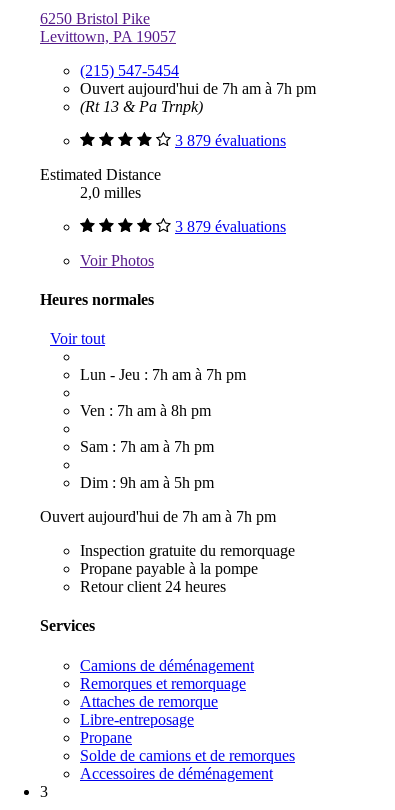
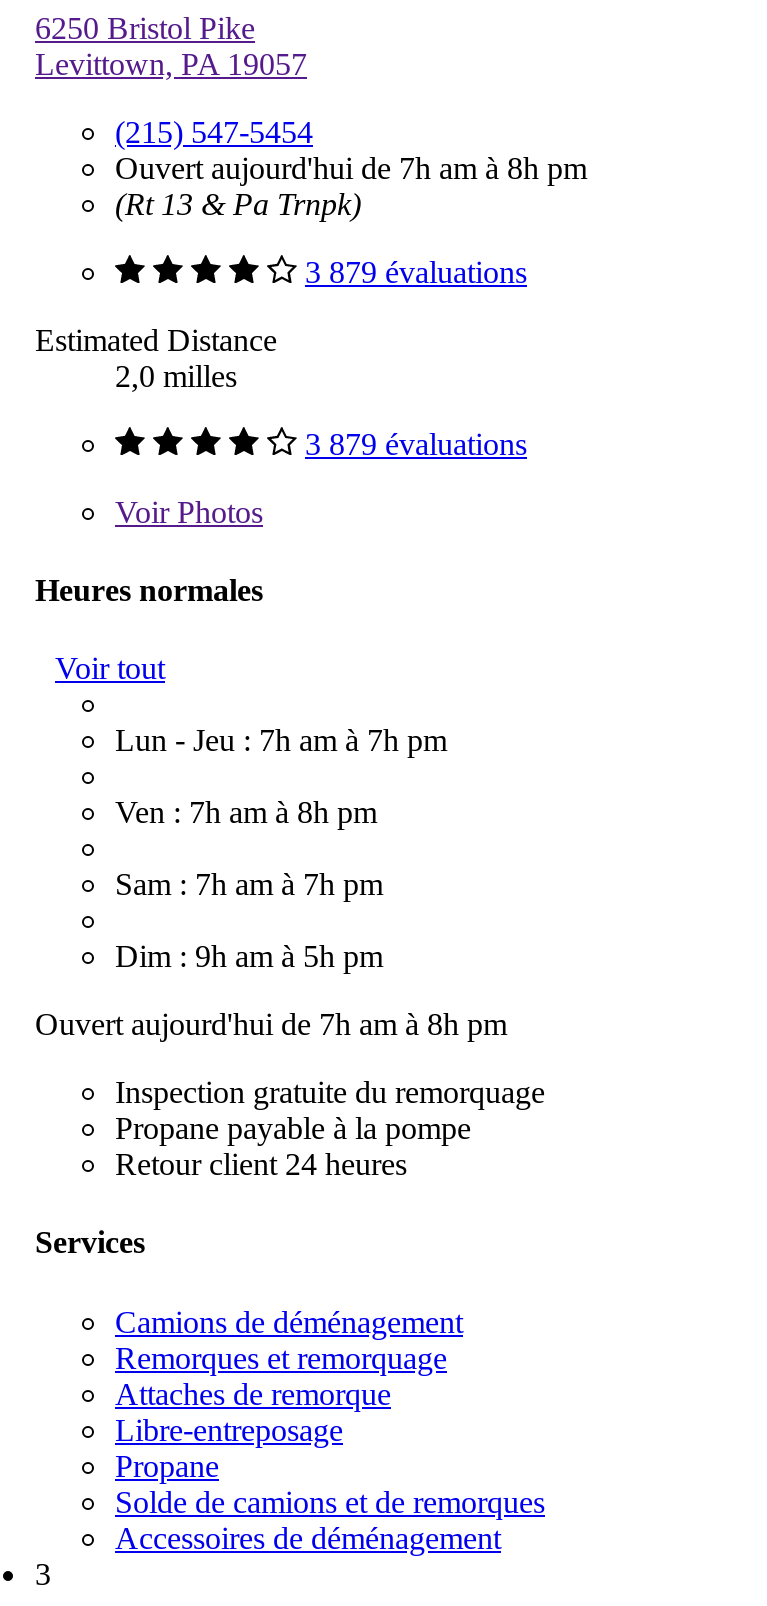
- Ouvert aujourd'hui de 7h am à 7h pm
+ Ouvert aujourd'hui de 7h am à 8h pm

- Ouvert aujourd'hui de 7h am à 7h pm
+ Ouvert aujourd'hui de 7h am à 8h pm
